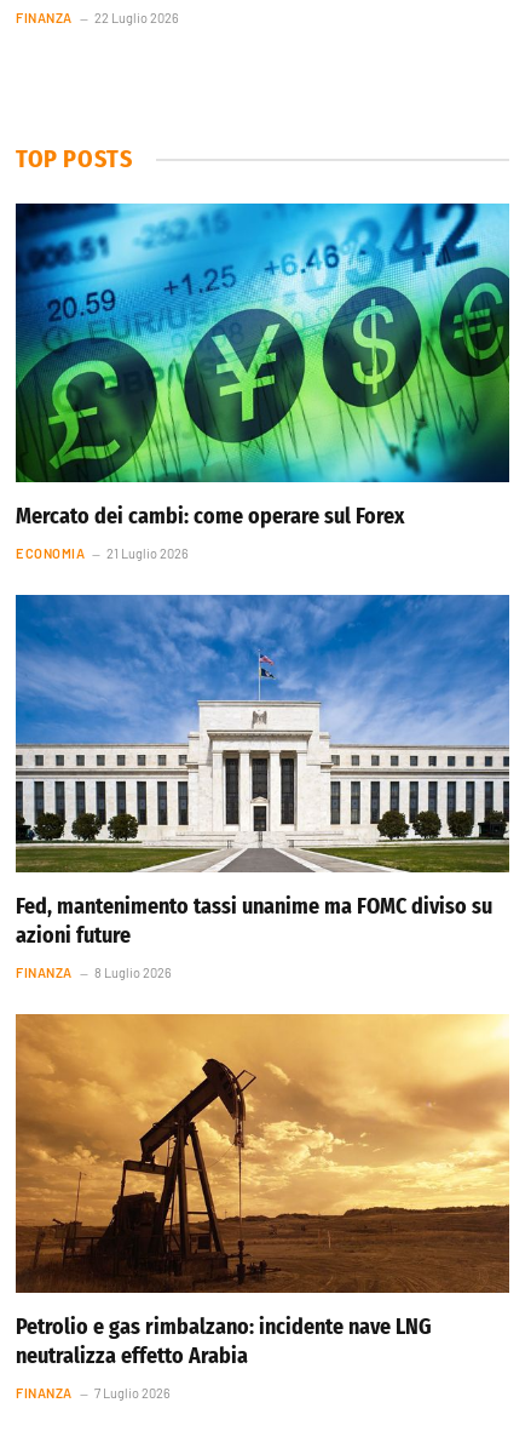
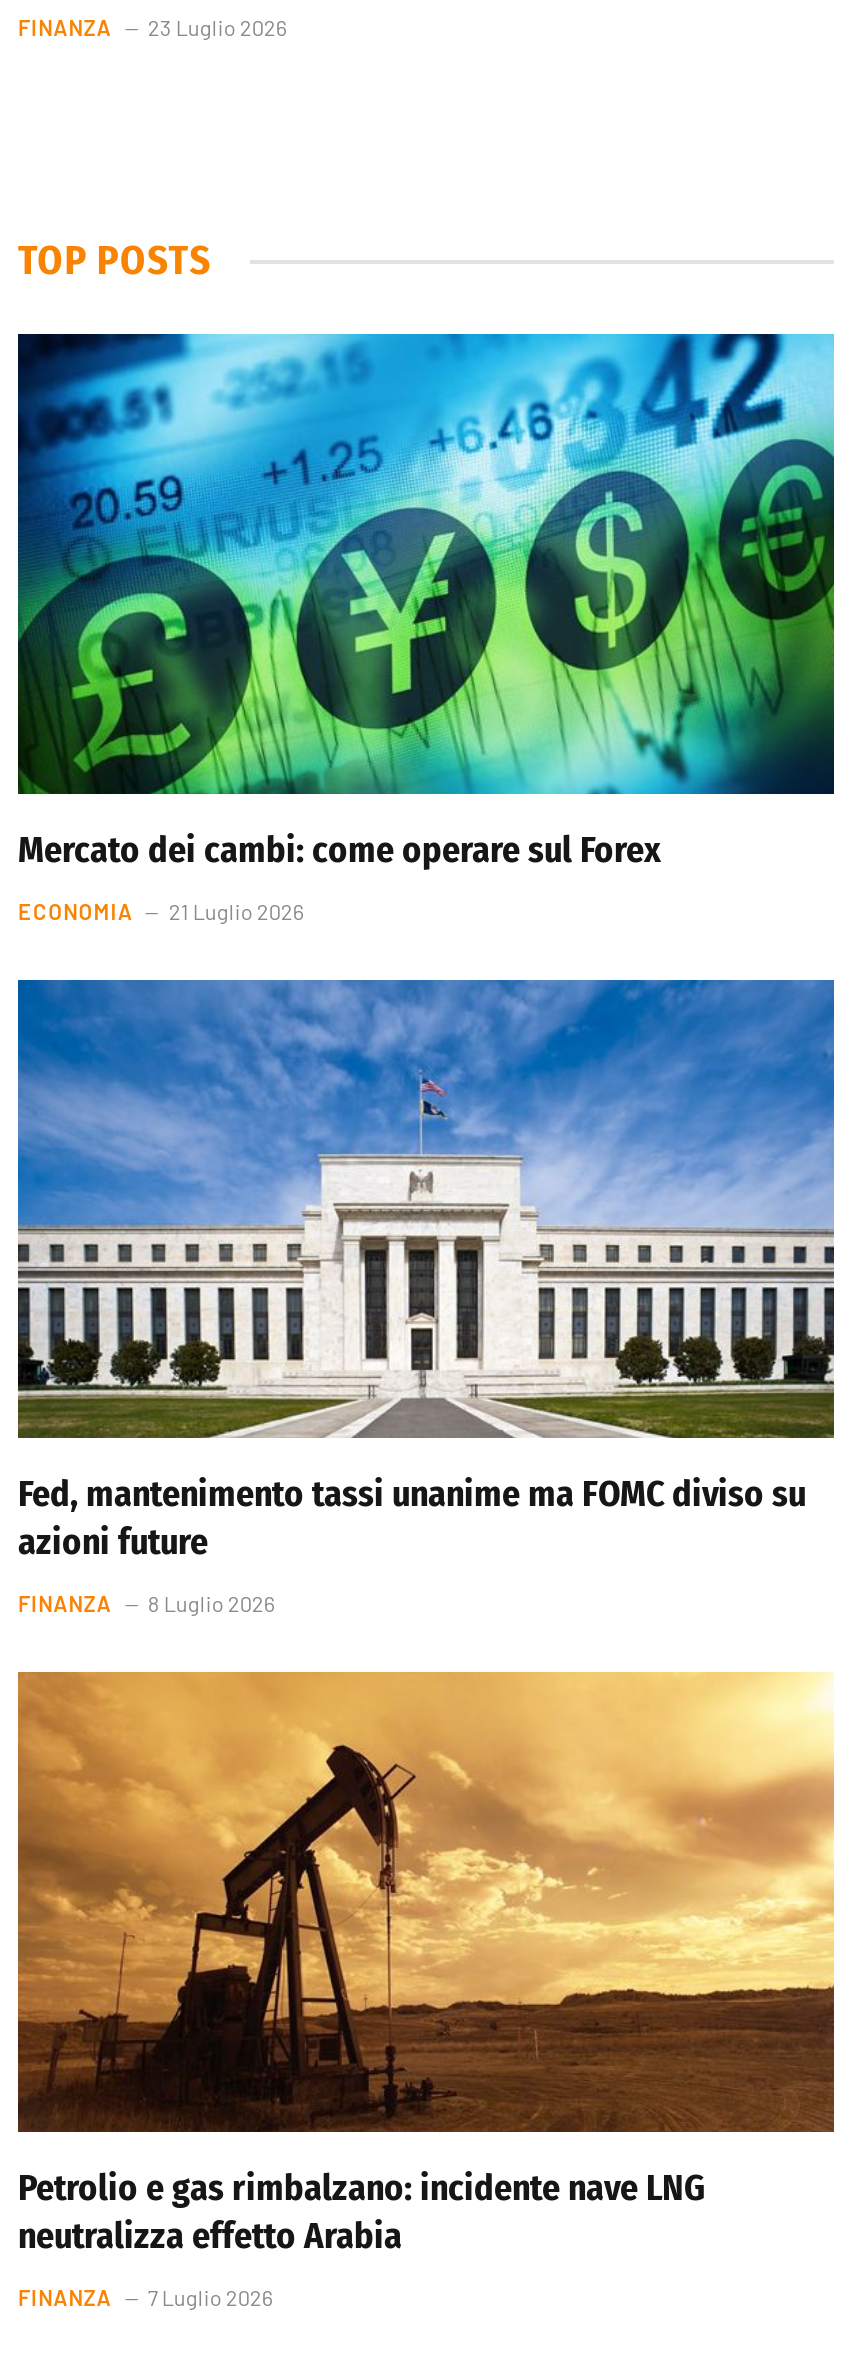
- FINANZA 22 Luglio 2026
+ FINANZA 23 Luglio 2026
